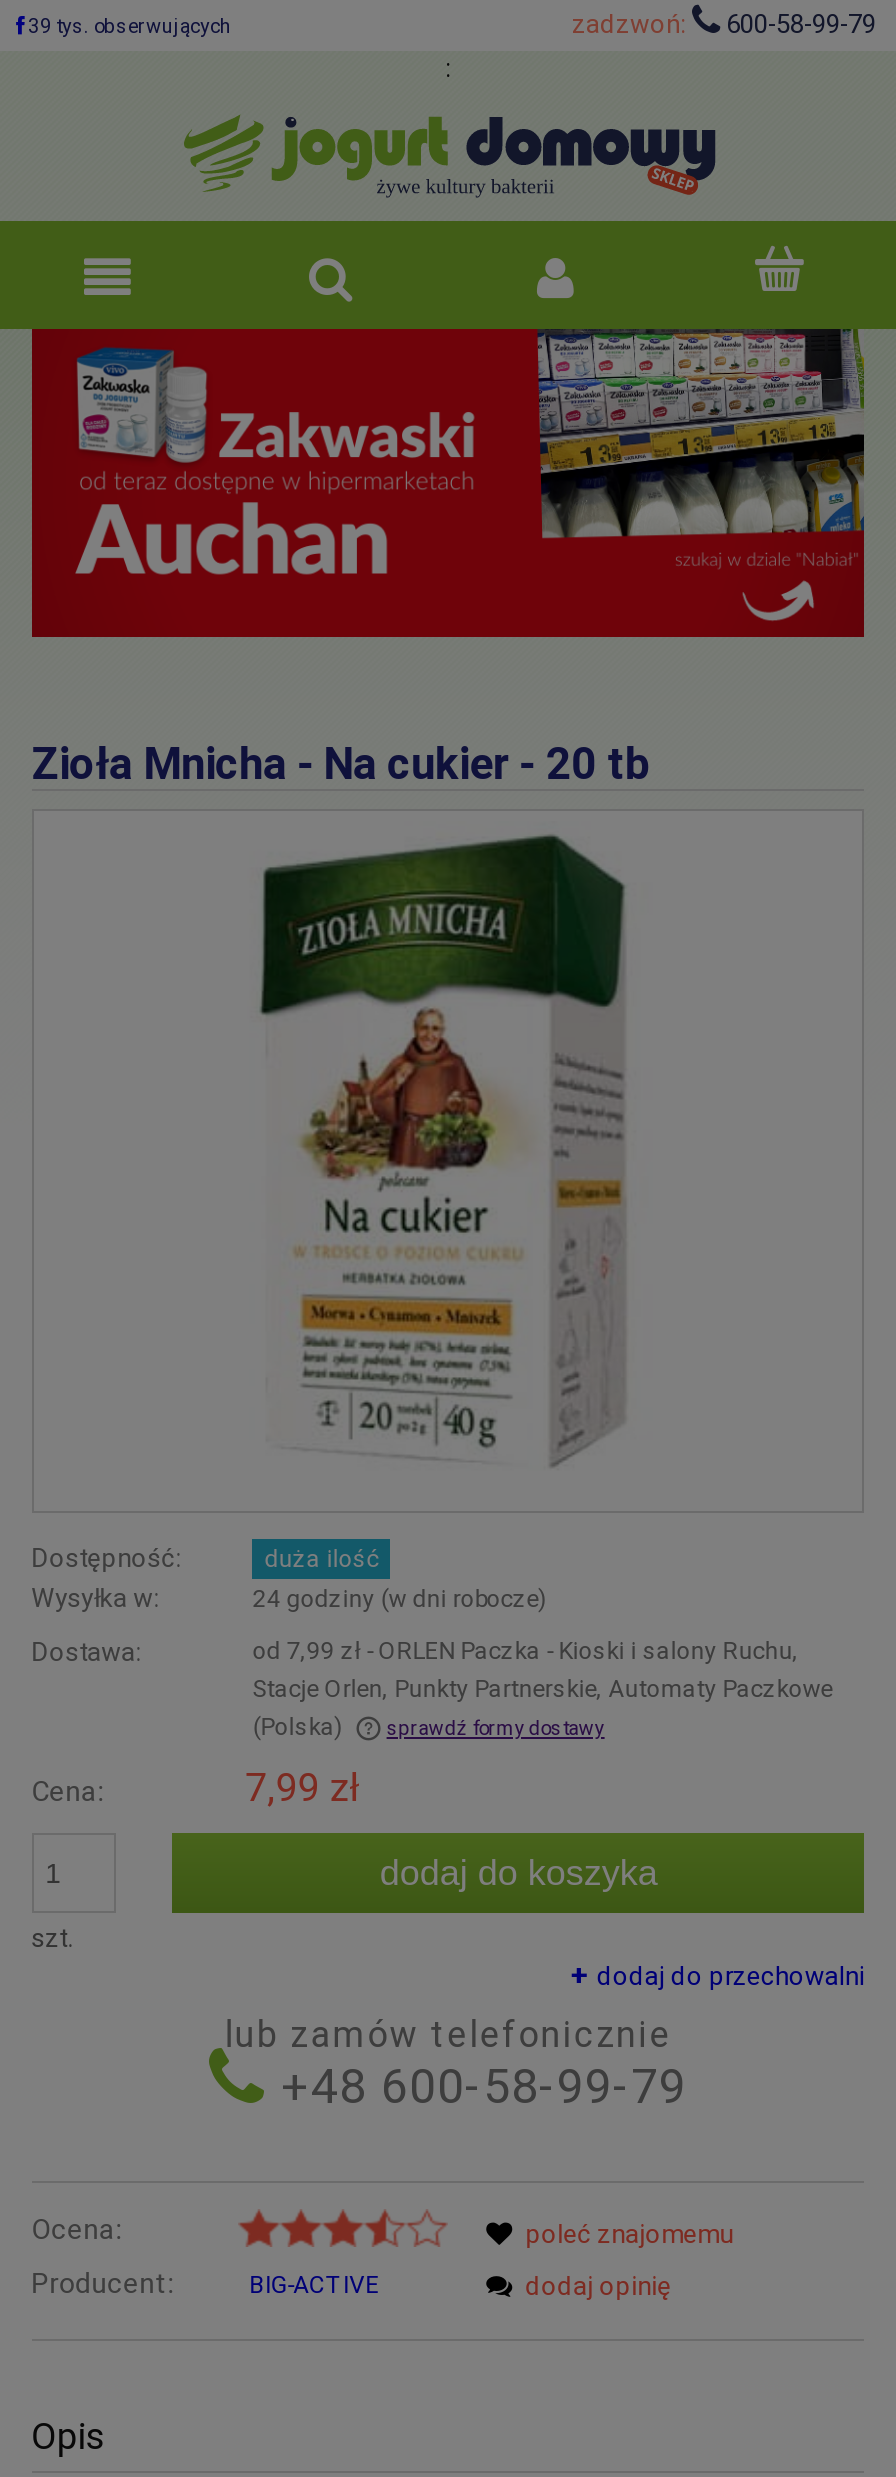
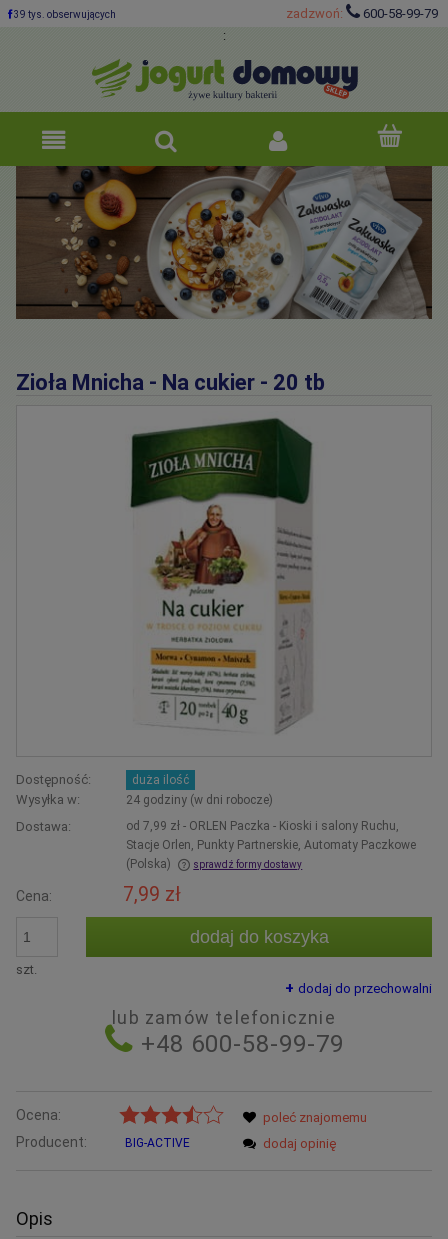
- [image]
+ [image]
